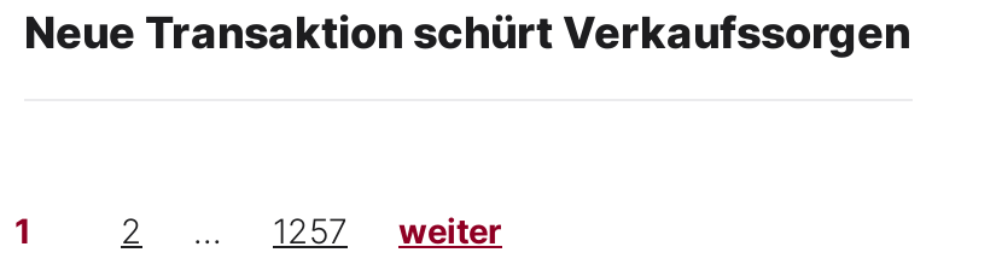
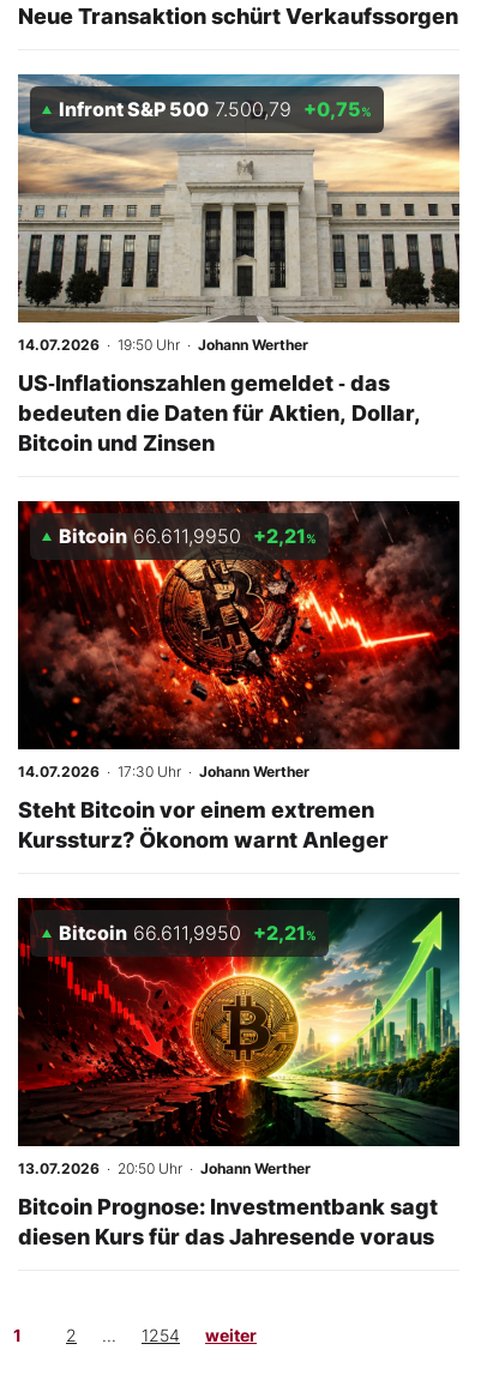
+ [image]
+ Infront S&P 500 7.500,79 +0,75%

+ [image]
+ Bitcoin 66.611,9950 +2,21%

+ [image]
+ Bitcoin 66.611,9950 +2,21%

+ 14.07.2026 · 19:50 Uhr · Johann Werther
+ US‑Inflationszahlen gemeldet ‑ das
+ bedeuten die Daten für Aktien, Dollar,
+ Bitcoin und Zinsen

+ 14.07.2026 · 17:30 Uhr · Johann Werther
+ Steht Bitcoin vor einem extremen
+ Kurssturz? Ökonom warnt Anleger

+ 13.07.2026 · 20:50 Uhr · Johann Werther
+ Bitcoin Prognose: Investmentbank sagt
+ diesen Kurs für das Jahresende voraus

- 1257
+ 1254
